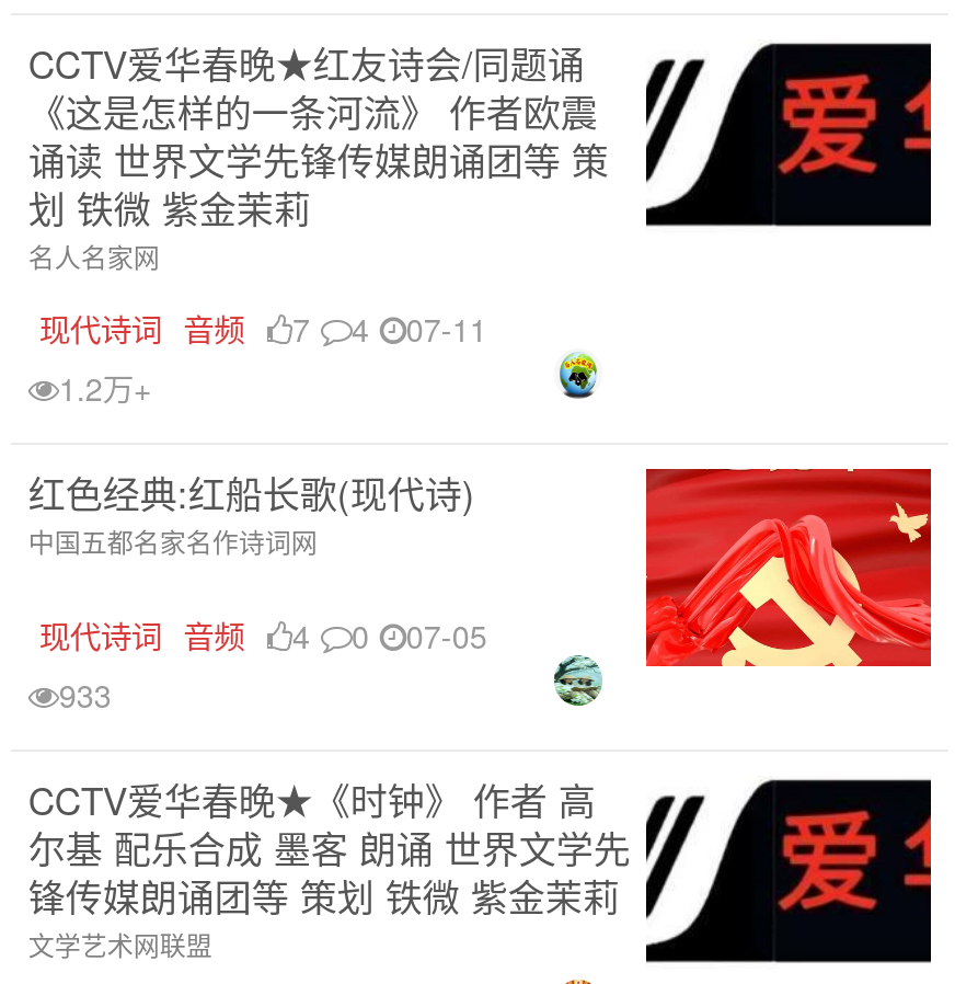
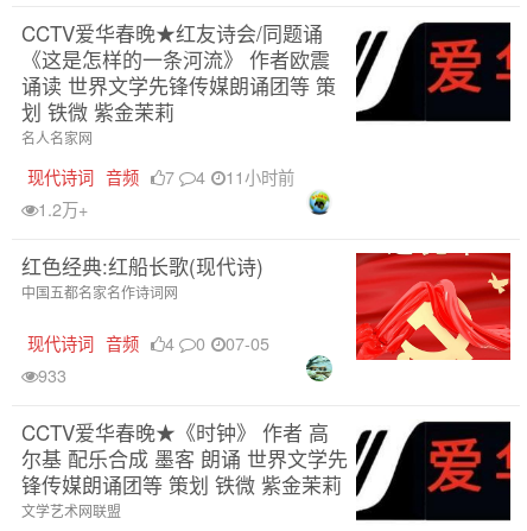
- 现代诗词 音频 7 4 07-11
+ 现代诗词 音频 7 4 11小时前
